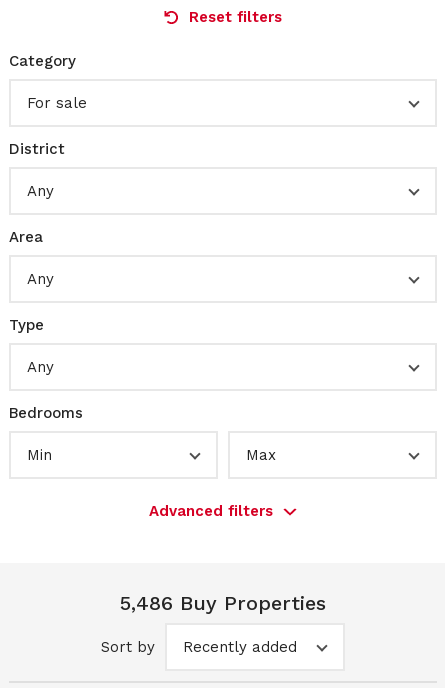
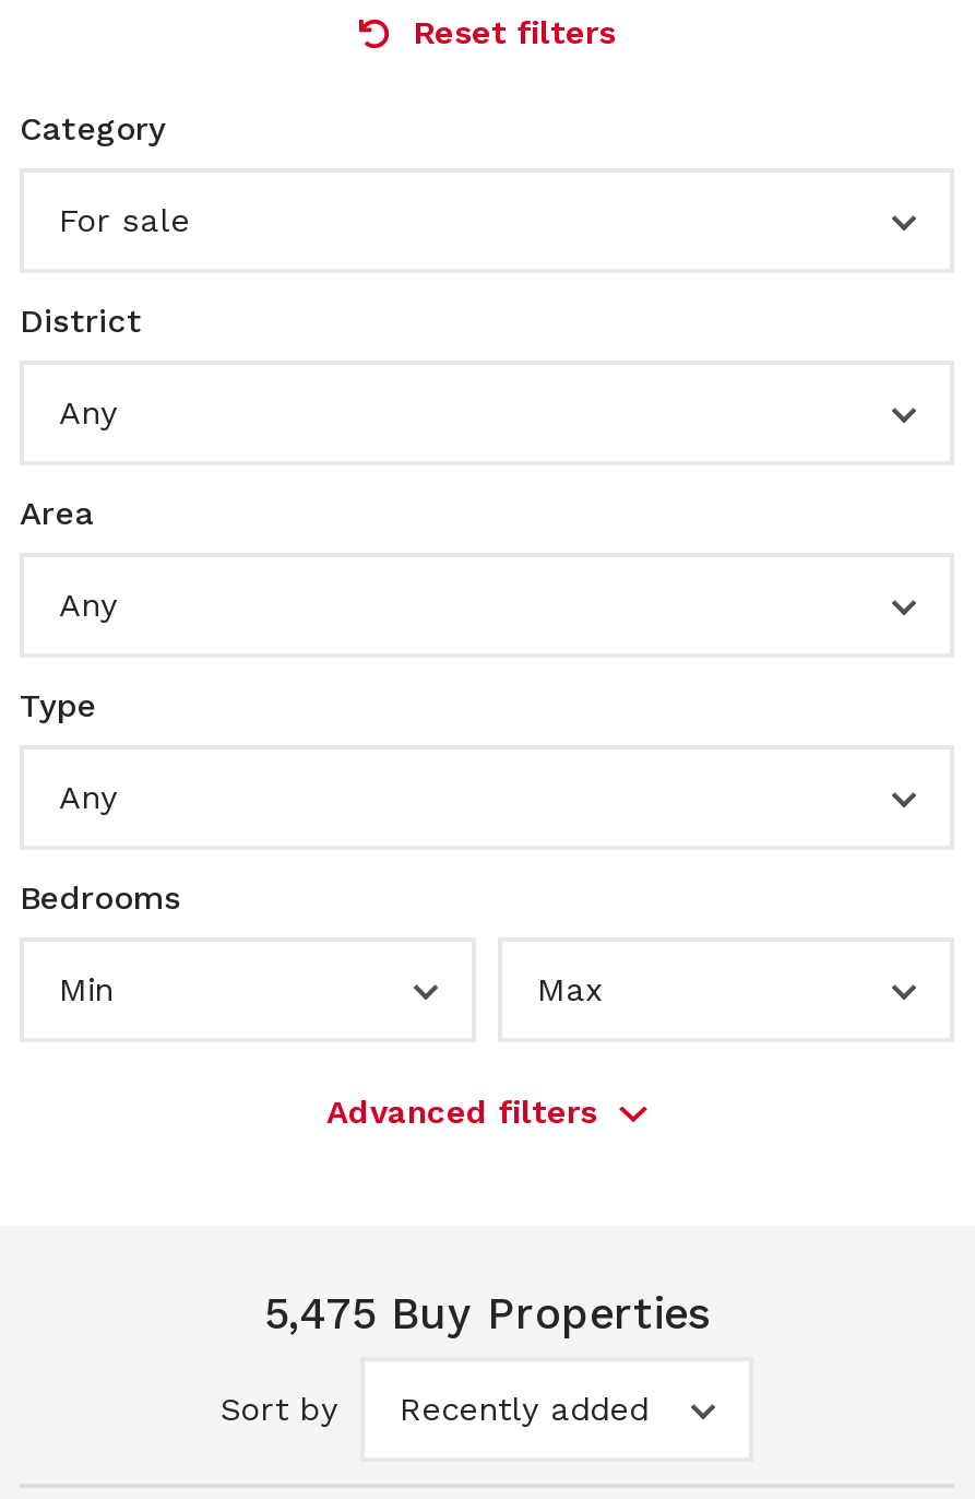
- 5,486 Buy Properties
+ 5,475 Buy Properties
